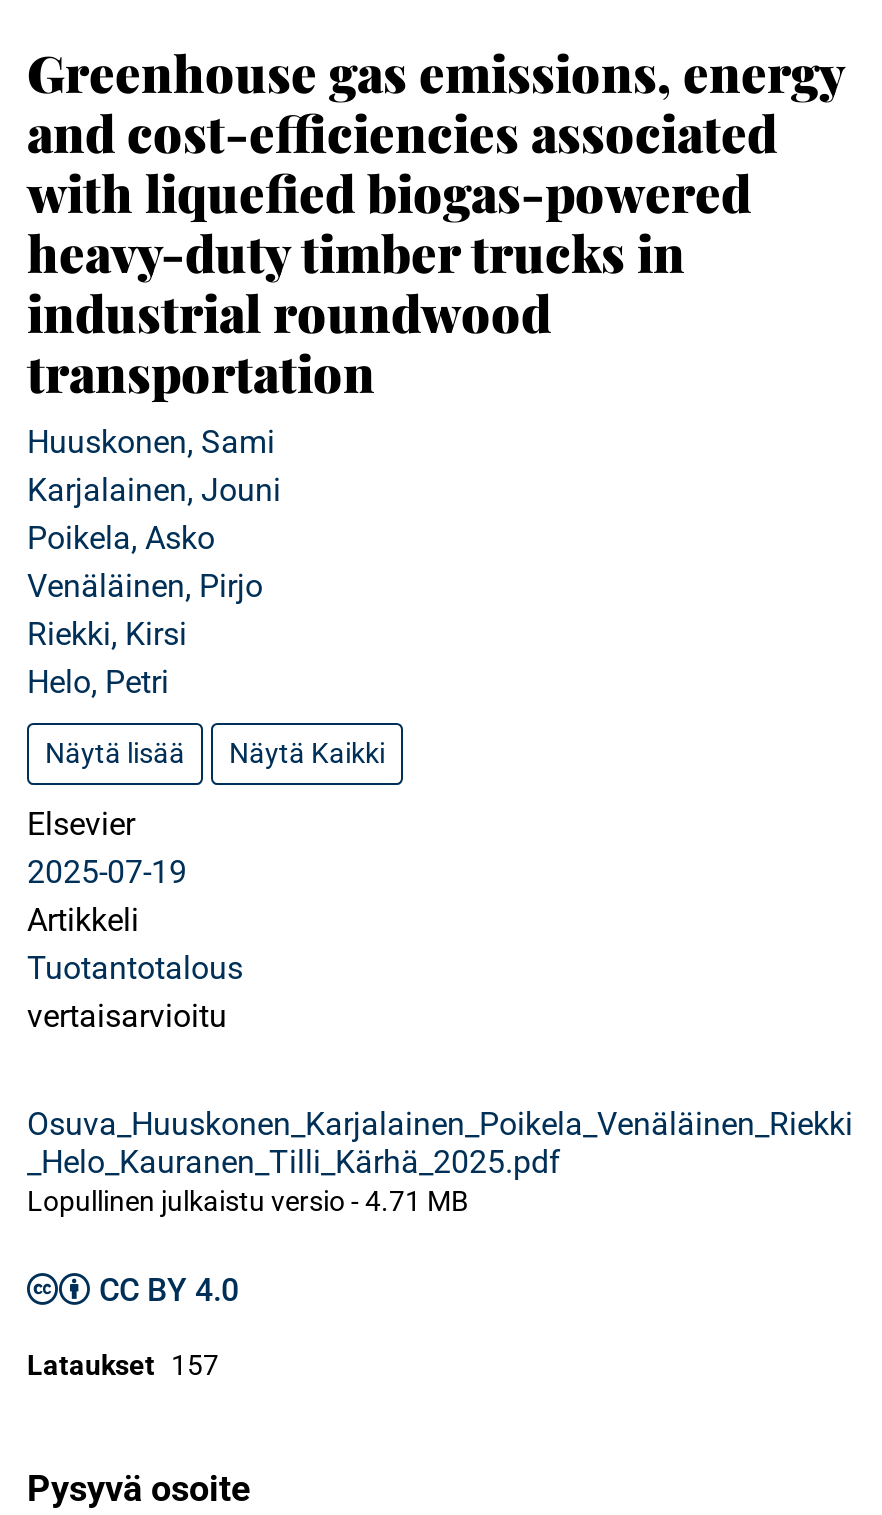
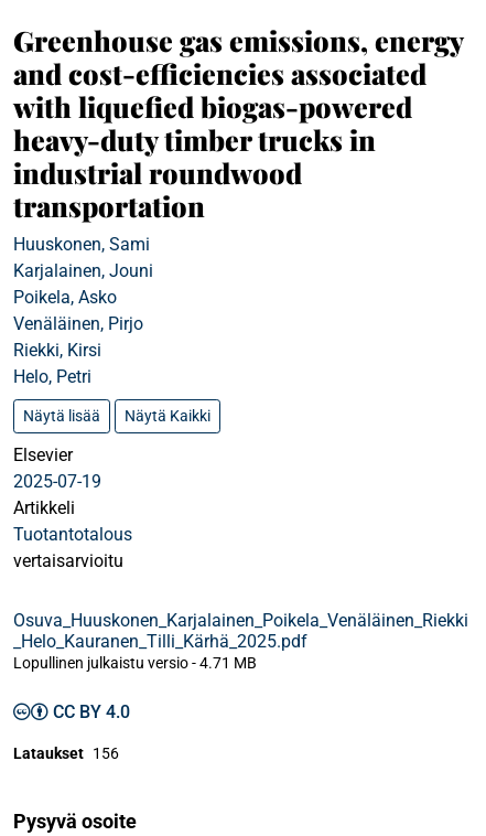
- Lataukset 157
+ Lataukset 156
